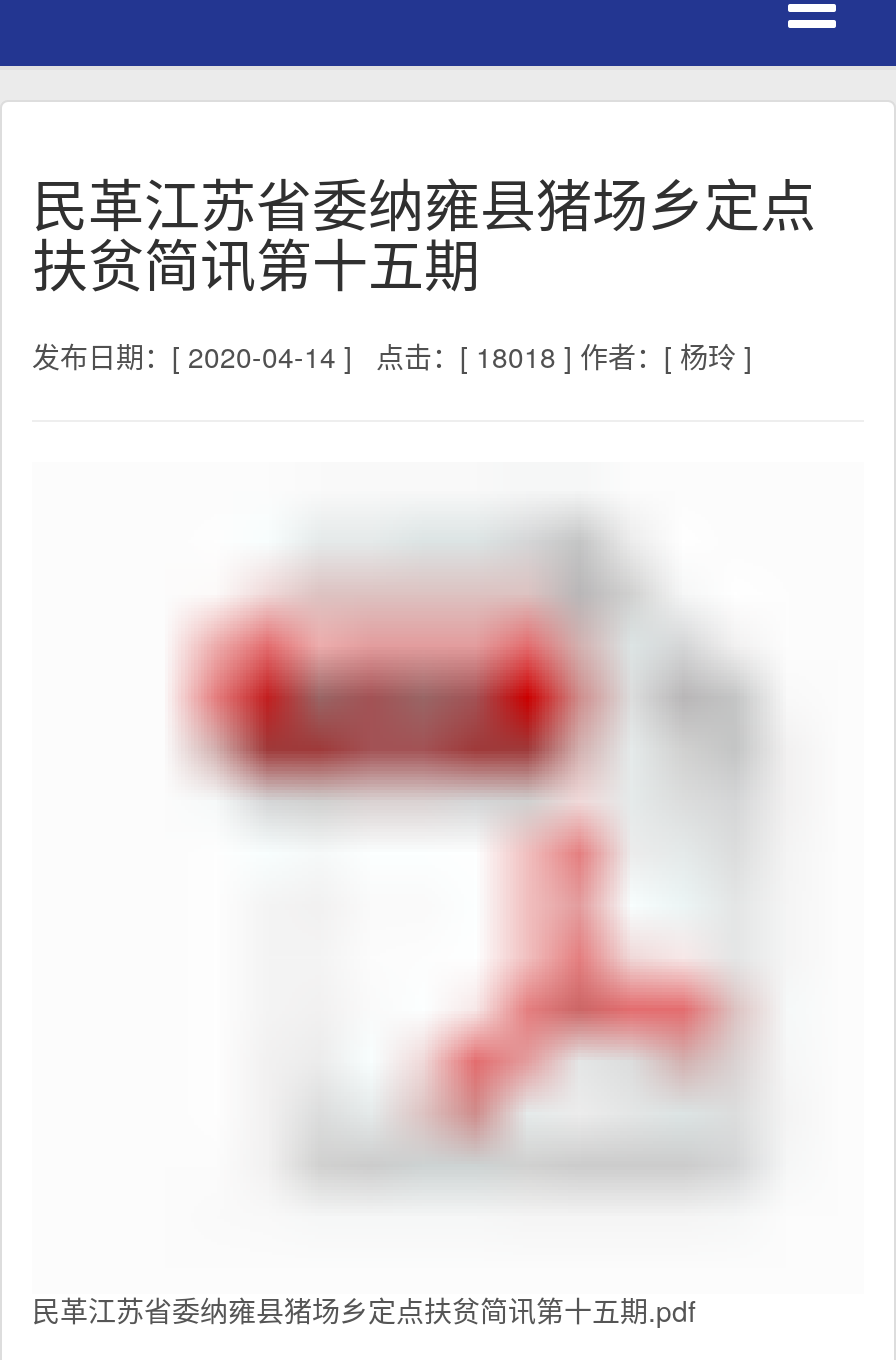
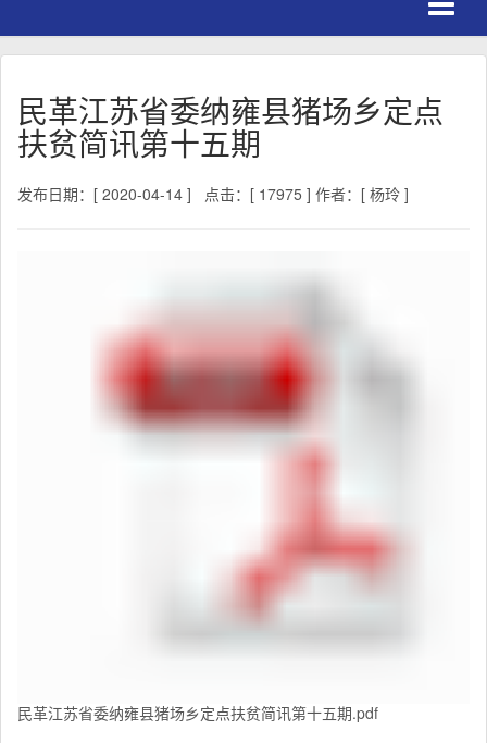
- 发布日期：[ 2020-04-14 ] 点击：[ 18018 ] 作者：[ 杨玲 ]
+ 发布日期：[ 2020-04-14 ] 点击：[ 17975 ] 作者：[ 杨玲 ]
